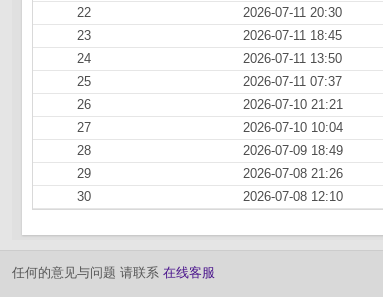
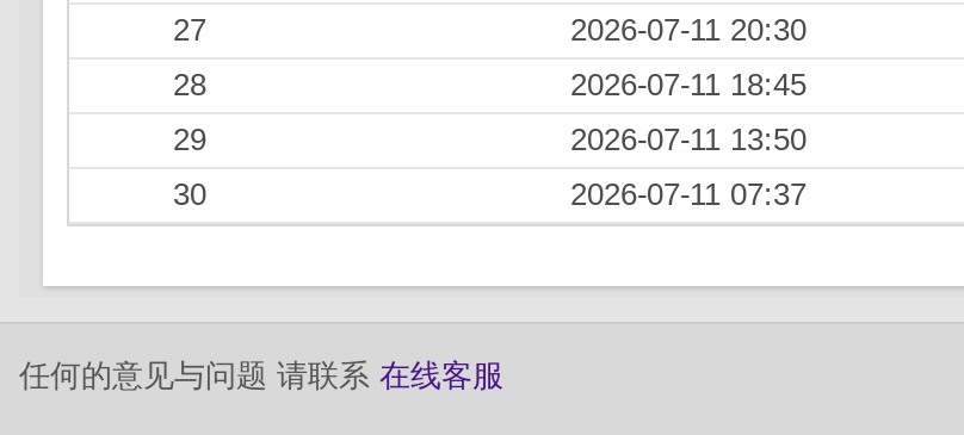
- 22
+ 27

- 23
+ 28

- 24
+ 29

- 25
+ 30

- 26
- 2026-07-10 21:21
- 27
- 2026-07-10 10:04
- 28
- 2026-07-09 18:49
- 29
- 2026-07-08 21:26
- 30
- 2026-07-08 12:10
